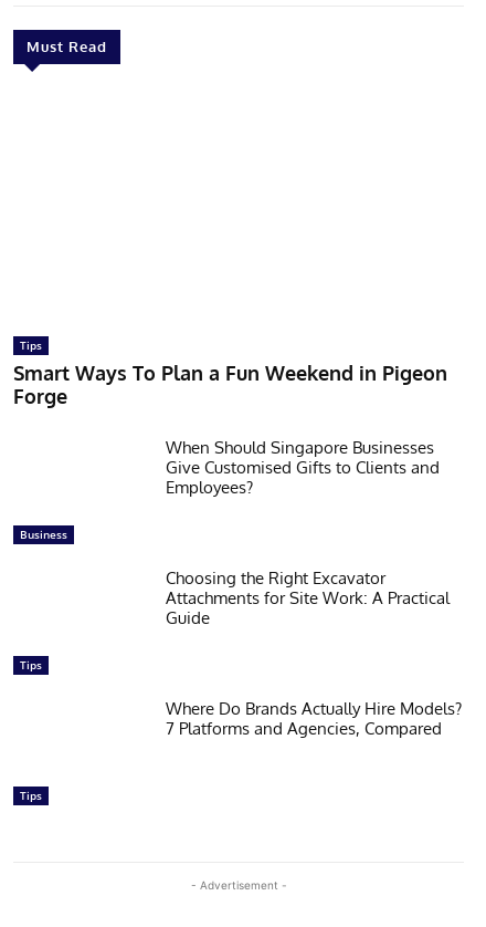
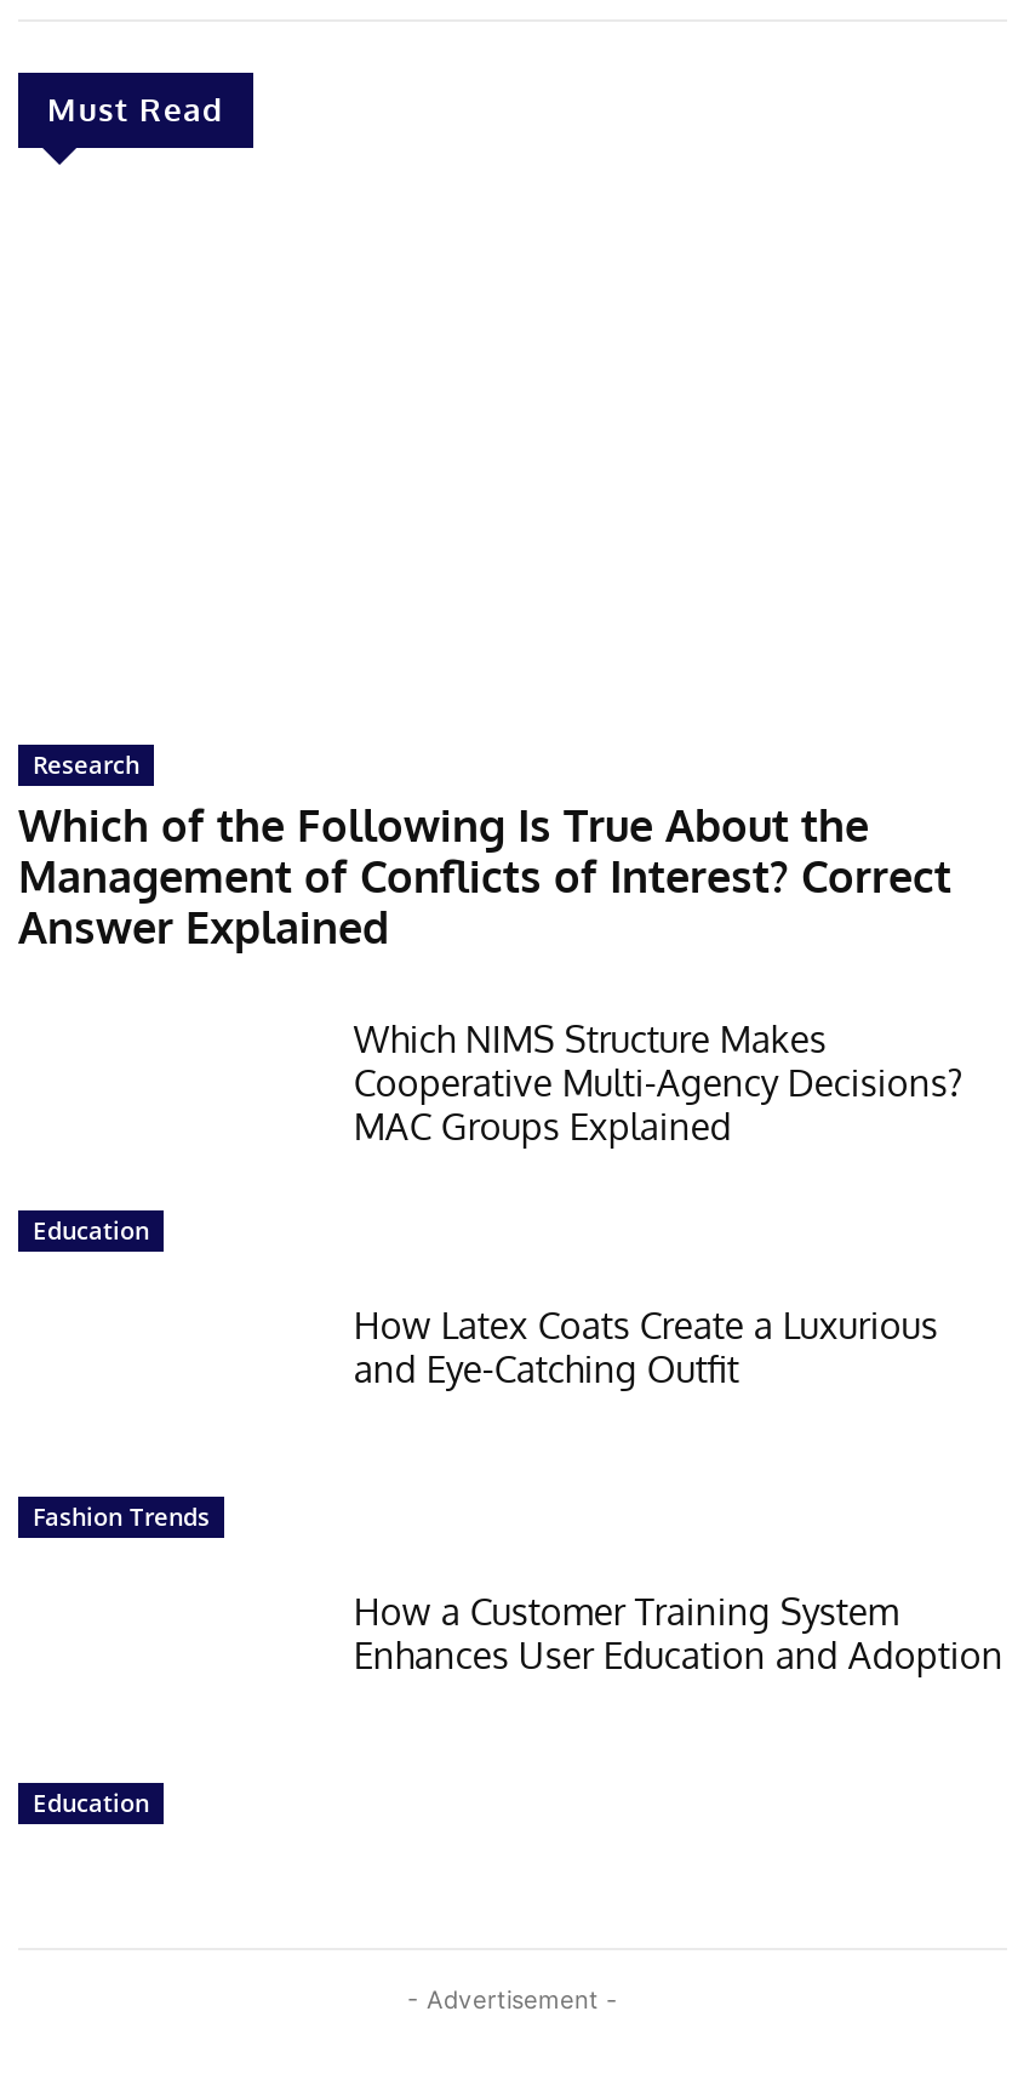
- Tips
- Smart Ways To Plan a Fun Weekend in Pigeon
- Forge
+ Research
+ Which of the Following Is True About the
+ Management of Conflicts of Interest? Correct
+ Answer Explained

- When Should Singapore Businesses
- Give Customised Gifts to Clients and
- Employees?
+ Which NIMS Structure Makes
+ Cooperative Multi-Agency Decisions?
+ MAC Groups Explained

- Business
+ Education

- Choosing the Right Excavator
- Attachments for Site Work: A Practical
- Guide
+ How Latex Coats Create a Luxurious
+ and Eye-Catching Outfit

- Tips
+ Fashion Trends

- Where Do Brands Actually Hire Models?
- 7 Platforms and Agencies, Compared
+ How a Customer Training System
+ Enhances User Education and Adoption

- Tips
+ Education
